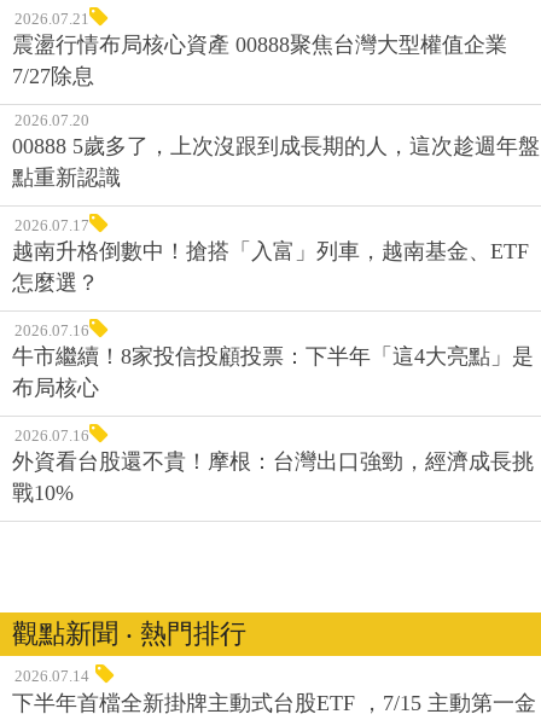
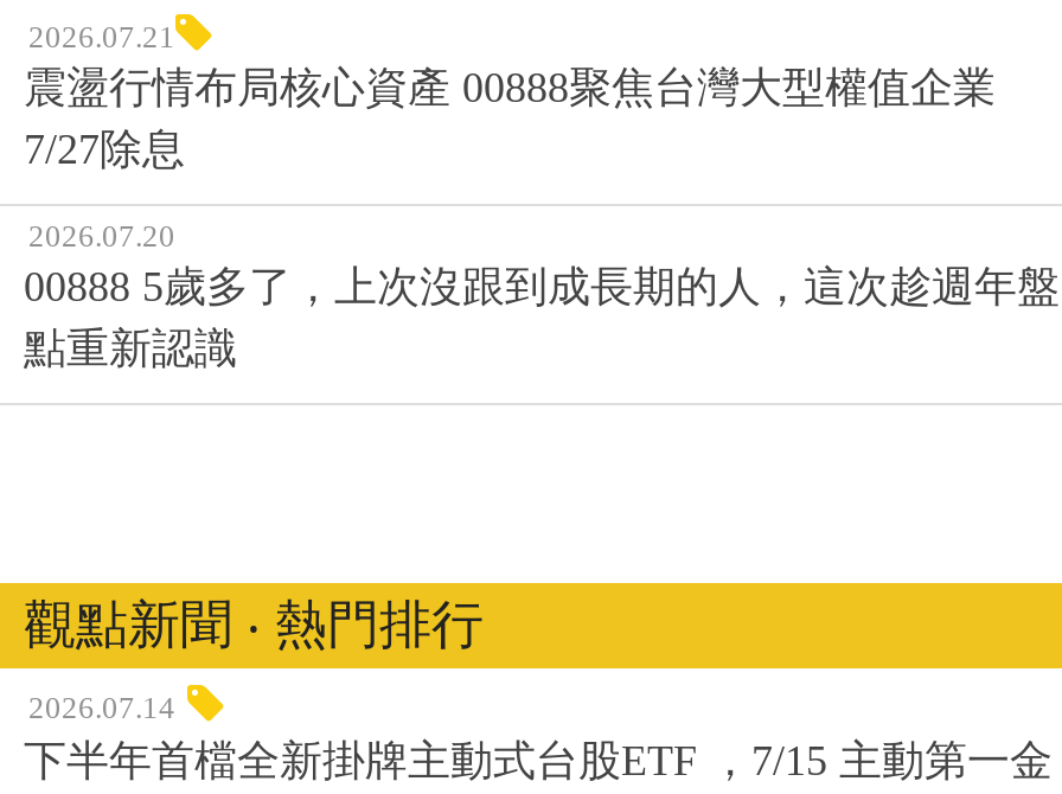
- 2026.07.17
- 越南升格倒數中！搶搭「入富」列車，越南基金、ETF
- 怎麼選？
- 2026.07.16
- 牛市繼續！8家投信投顧投票：下半年「這4大亮點」是
- 布局核心
- 2026.07.16
- 外資看台股還不貴！摩根：台灣出口強勁，經濟成長挑
- 戰10%
